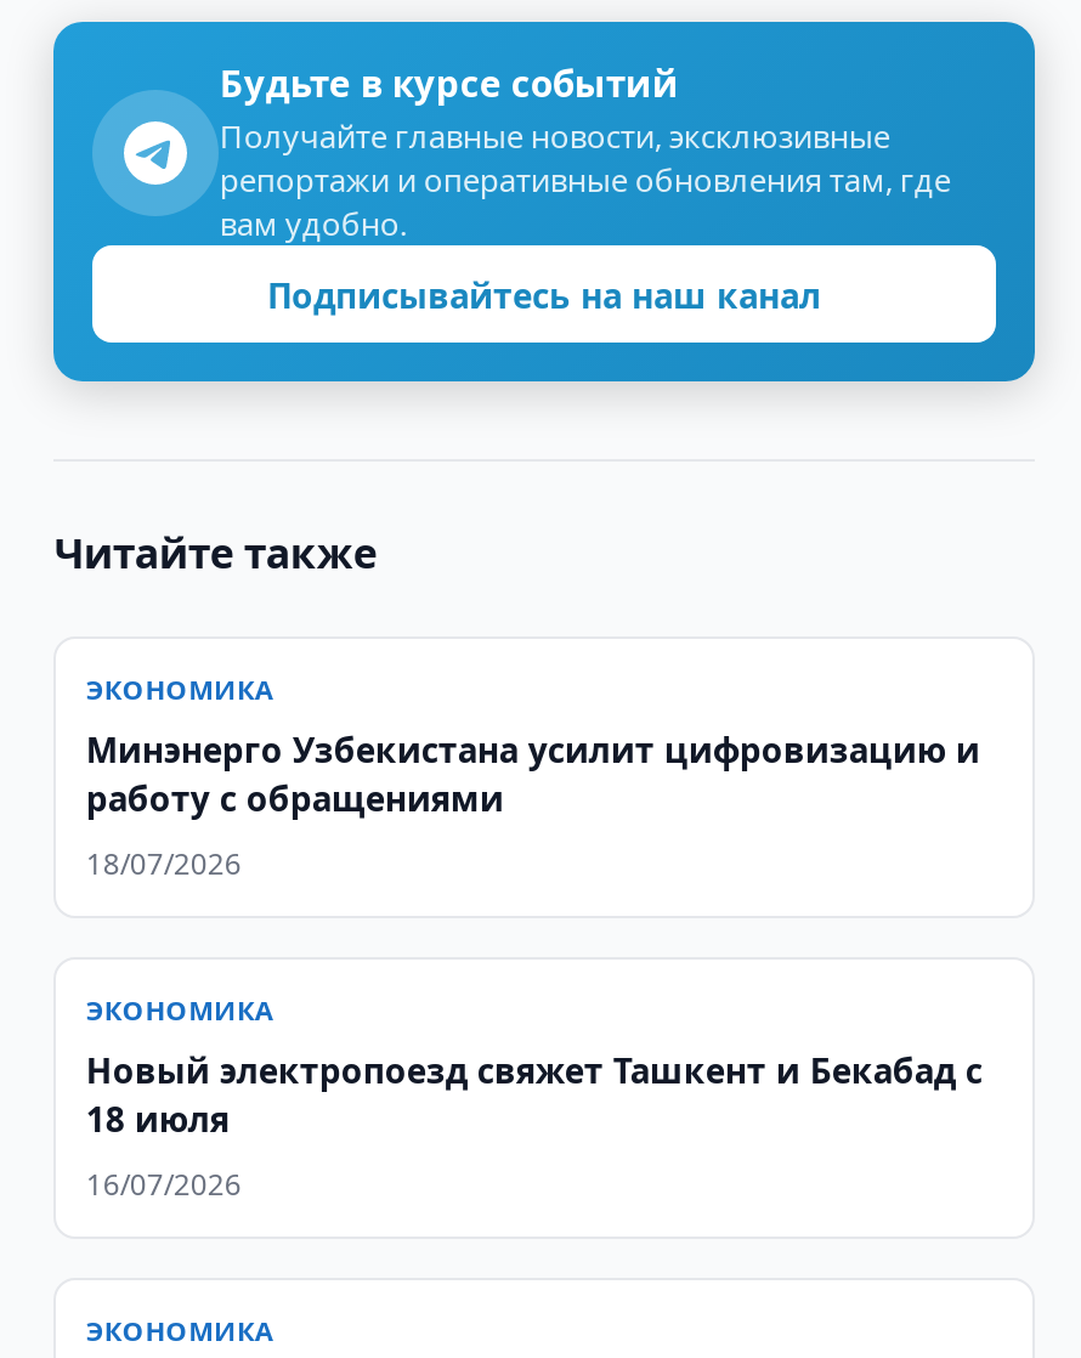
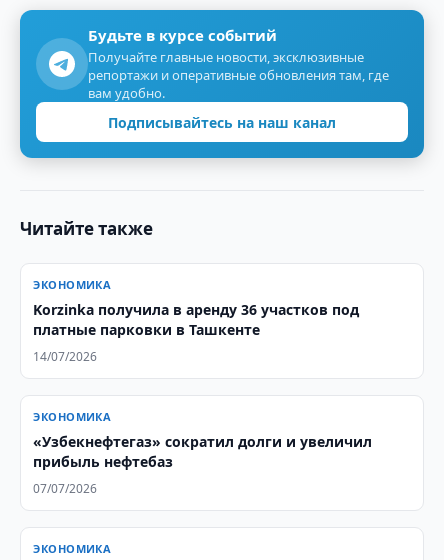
- Минэнерго Узбекистана усилит цифровизацию и
- работу с обращениями
+ Korzinka получила в аренду 36 участков под
+ платные парковки в Ташкенте

- 18/07/2026
+ 14/07/2026

- Новый электропоезд свяжет Ташкент и Бекабад с
- 18 июля
+ «Узбекнефтегаз» сократил долги и увеличил
+ прибыль нефтебаз

- 16/07/2026
+ 07/07/2026
